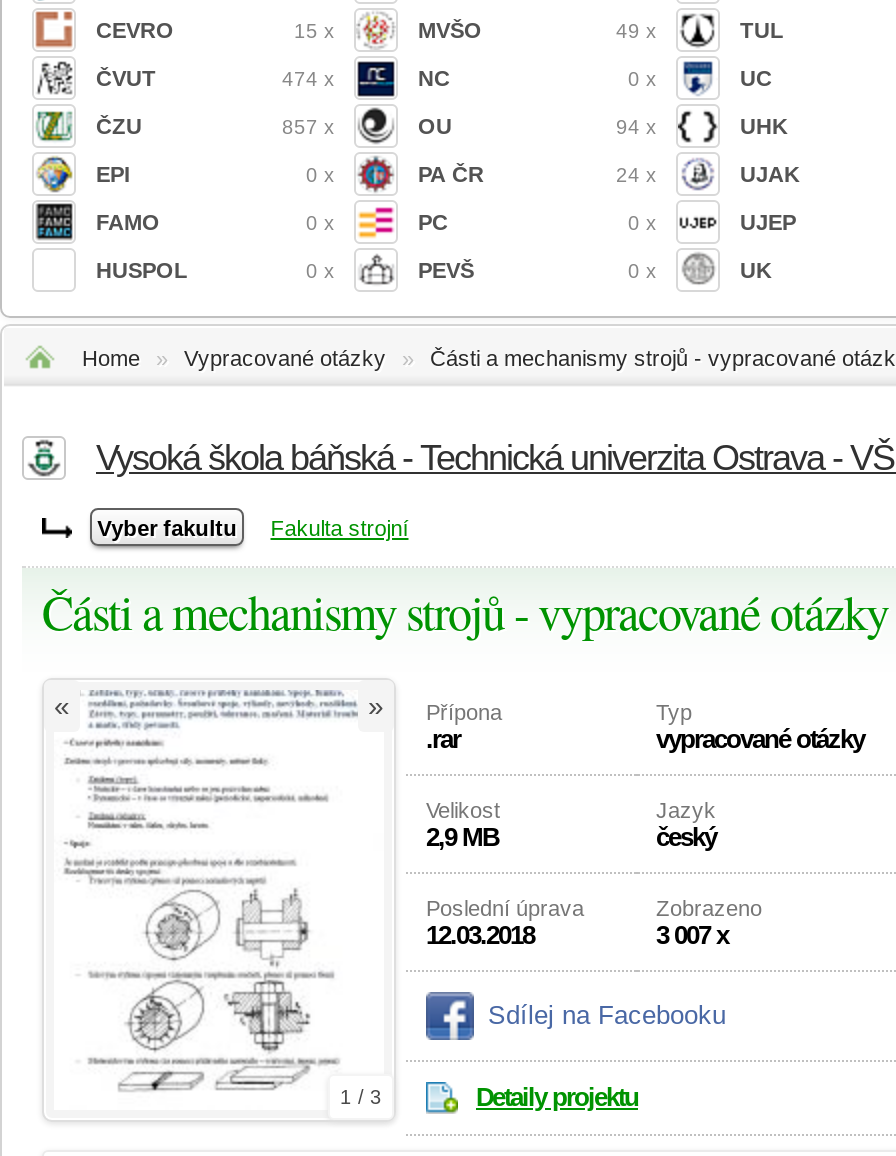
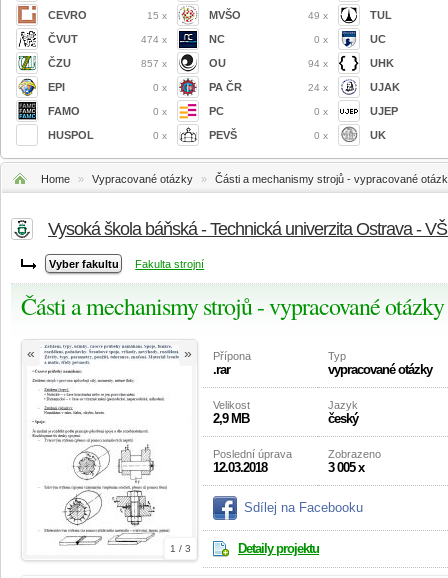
- 3 007 x
+ 3 005 x
